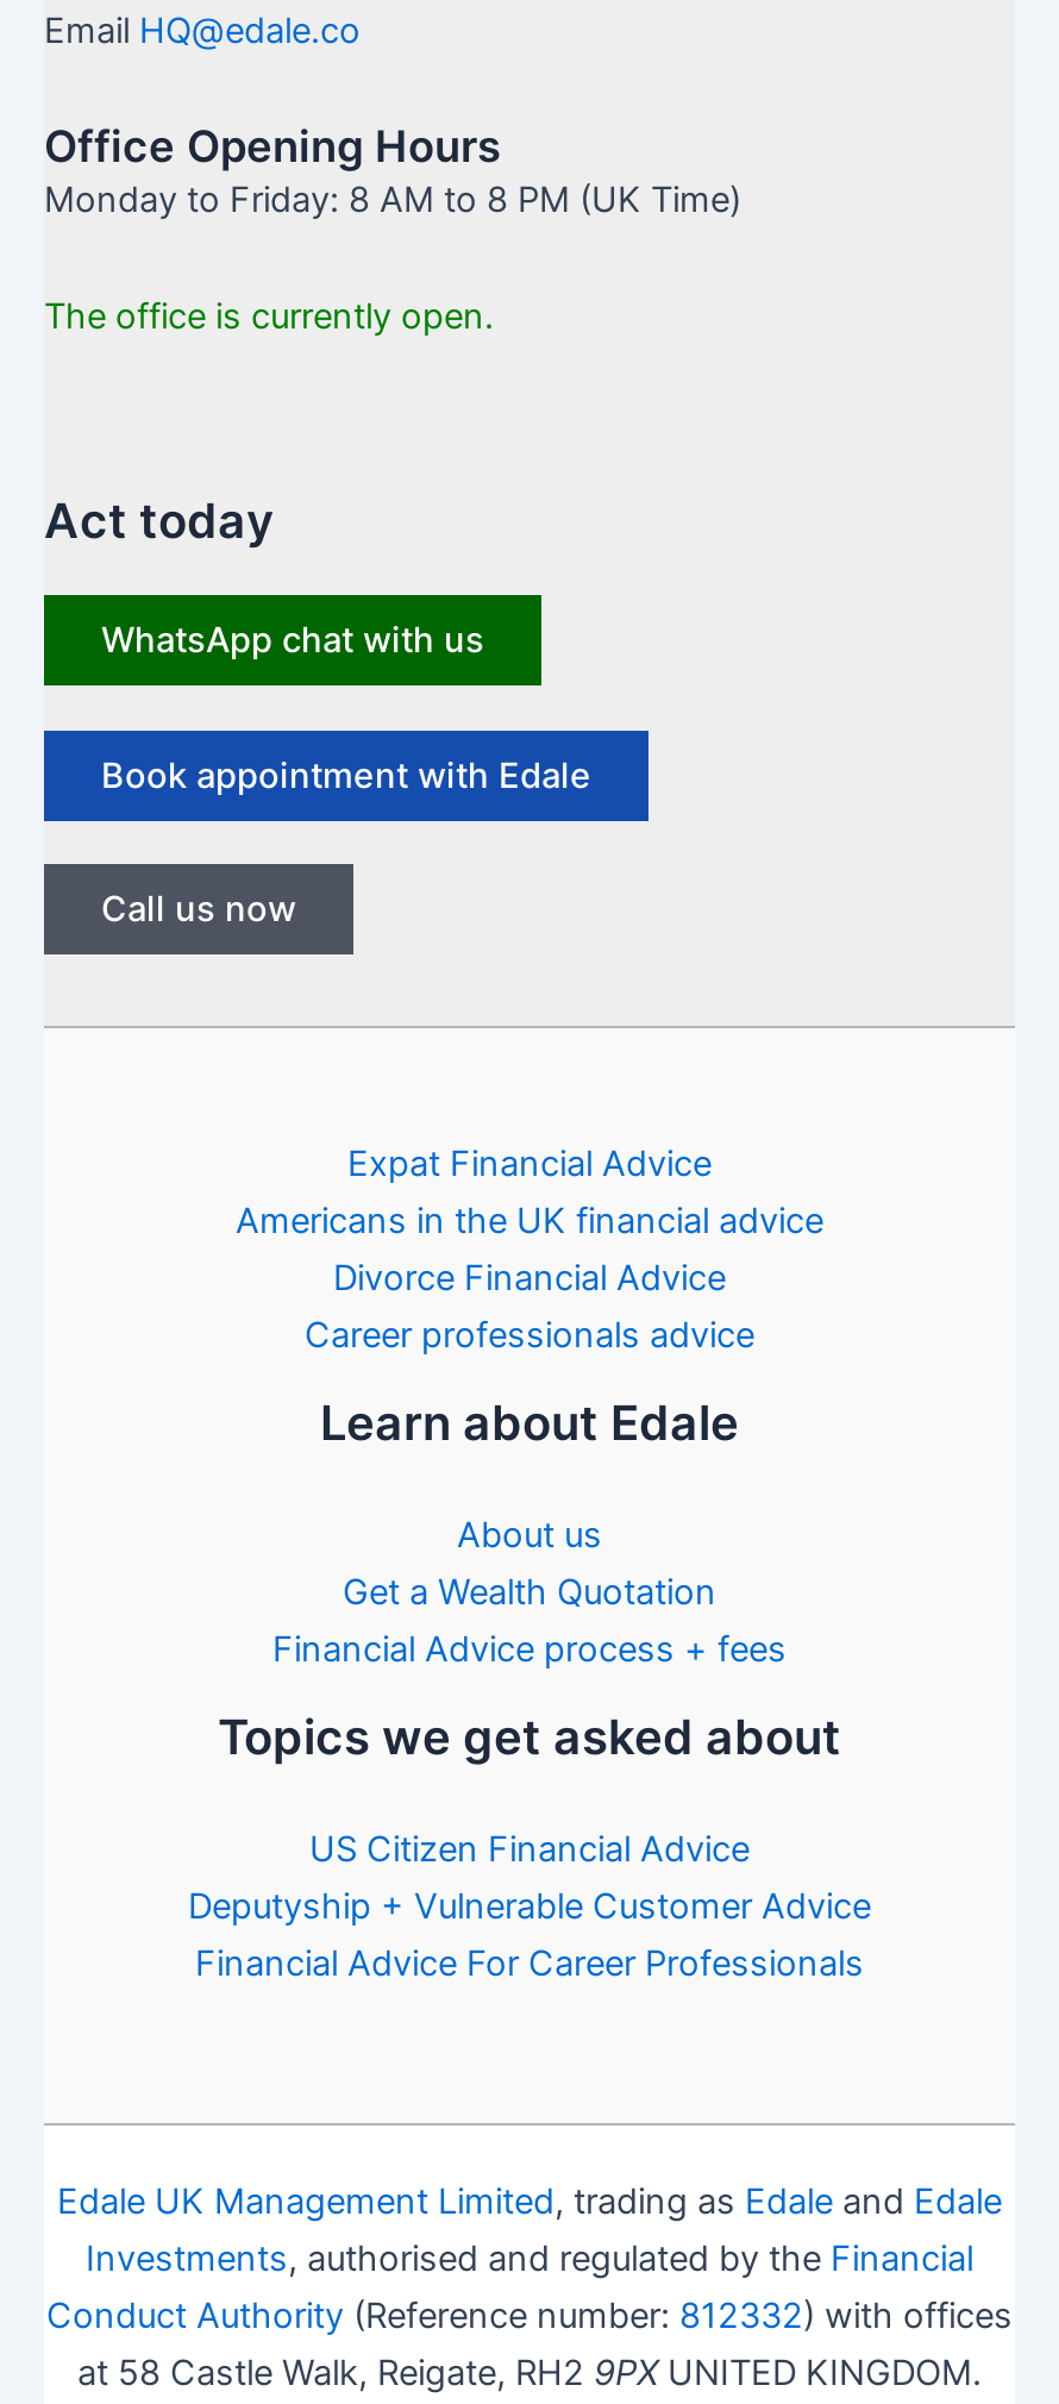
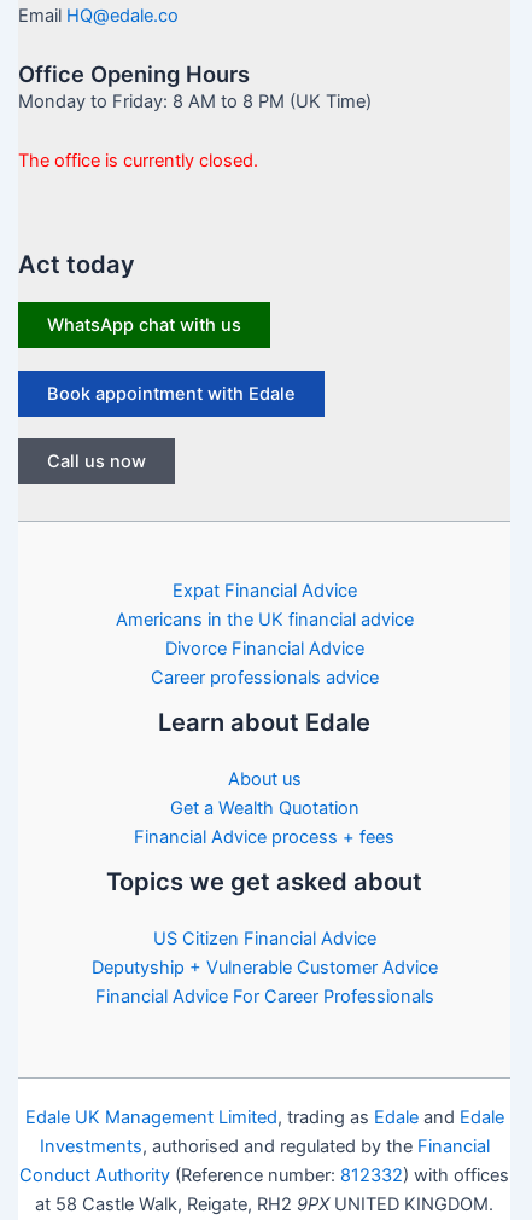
- The office is currently open.
+ The office is currently closed.
